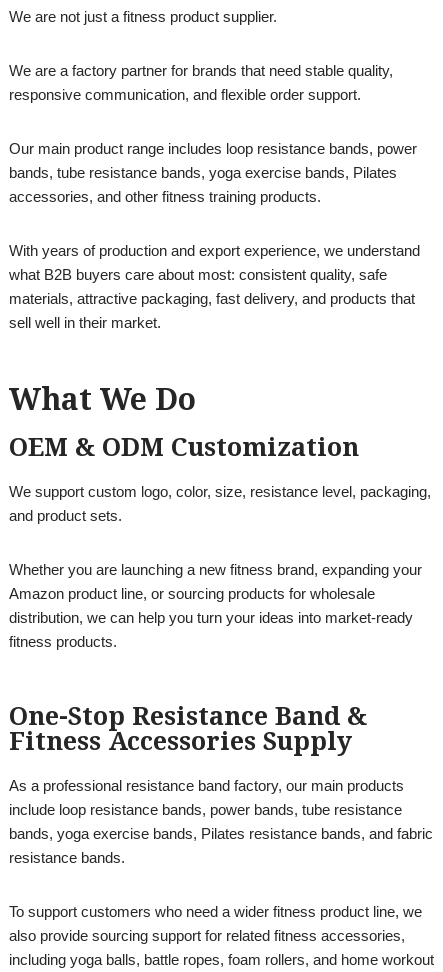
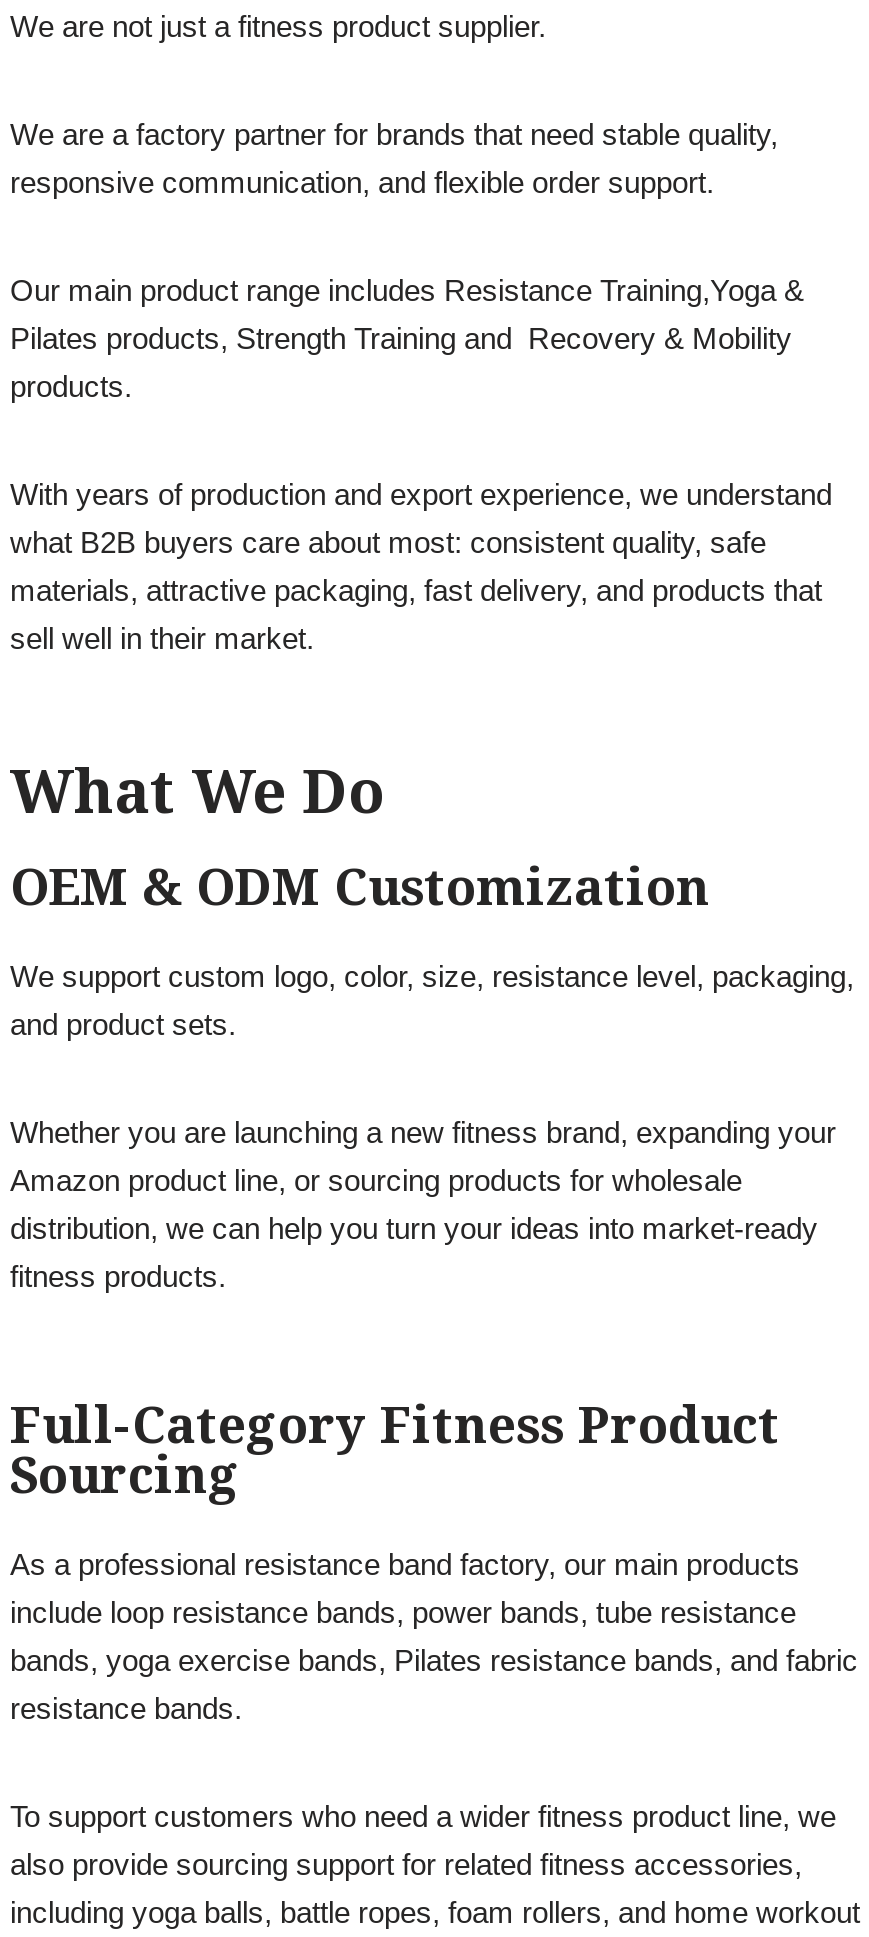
- Our main product range includes loop resistance bands, power
- bands, tube resistance bands, yoga exercise bands, Pilates
- accessories, and other fitness training products.
+ Our main product range includes Resistance Training,Yoga &
+ Pilates products, Strength Training and Recovery & Mobility
+ products.

- One-Stop Resistance Band &
- Fitness Accessories Supply
+ Full-Category Fitness Product
+ Sourcing
